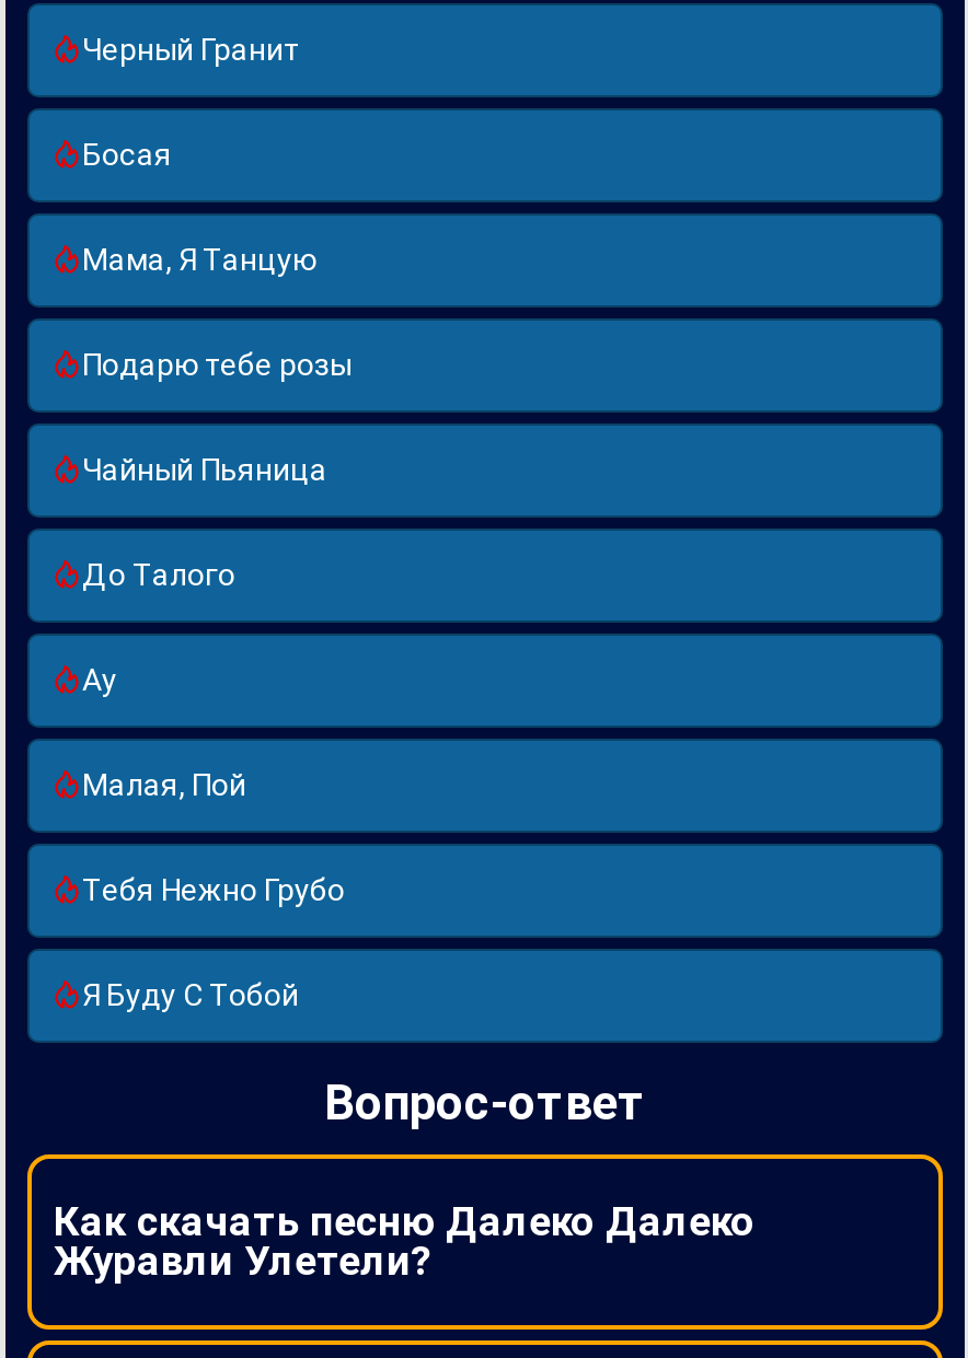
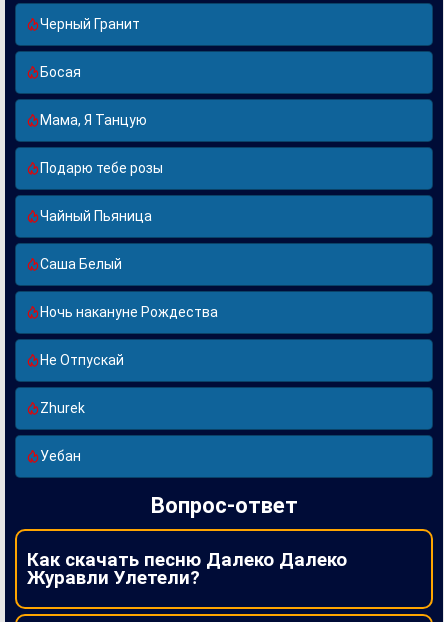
- До Талого
+ Саша Белый

- Ау
+ Ночь накануне Рождества

- Малая, Пой
+ Не Отпускай

- Тебя Нежно Грубо
+ Zhurek

- Я Буду С Тобой
+ Уебан
